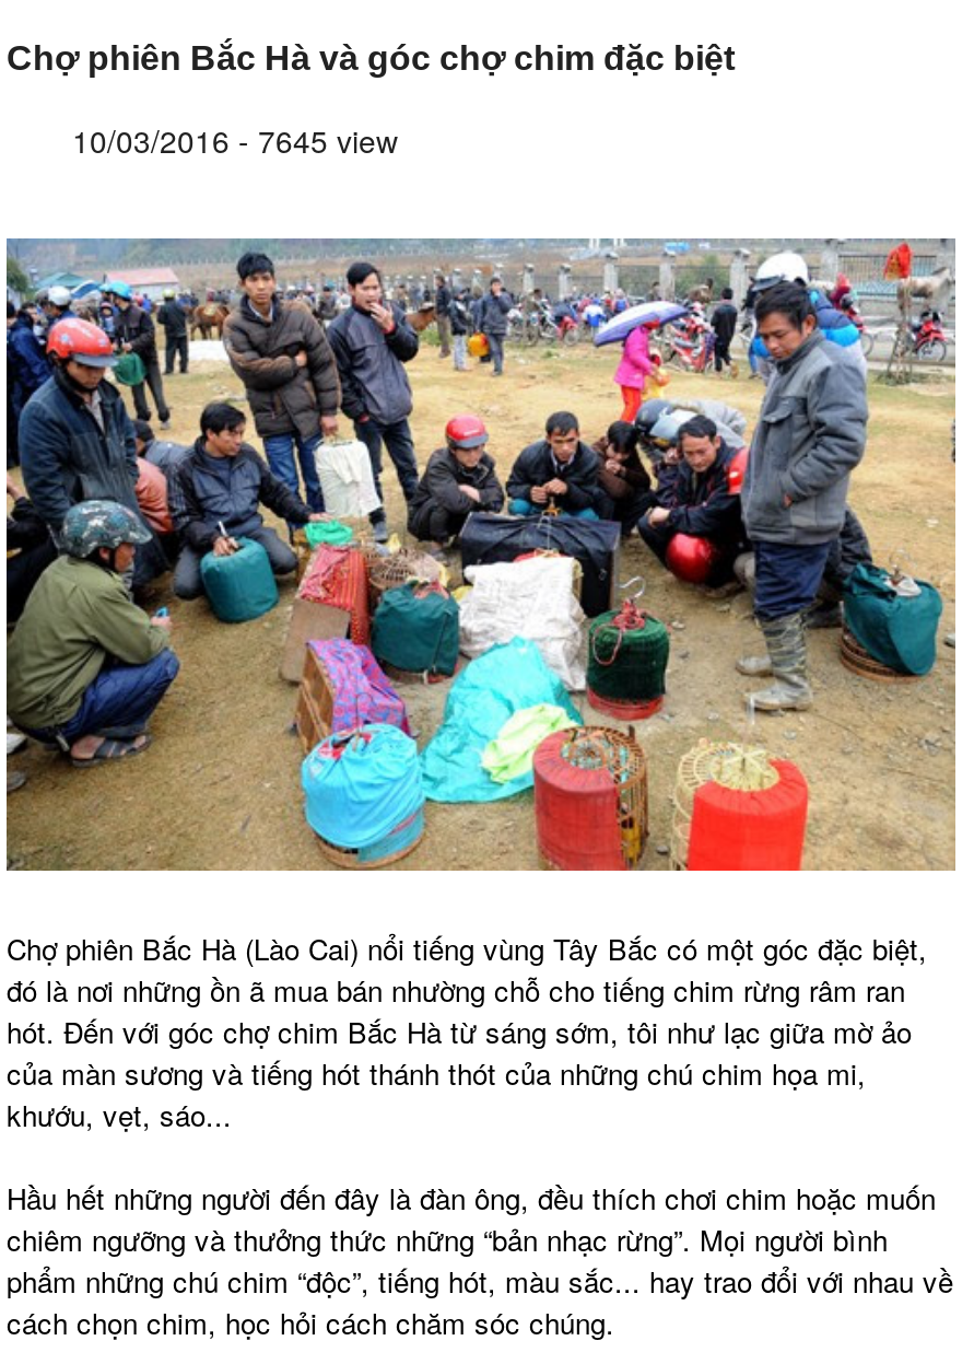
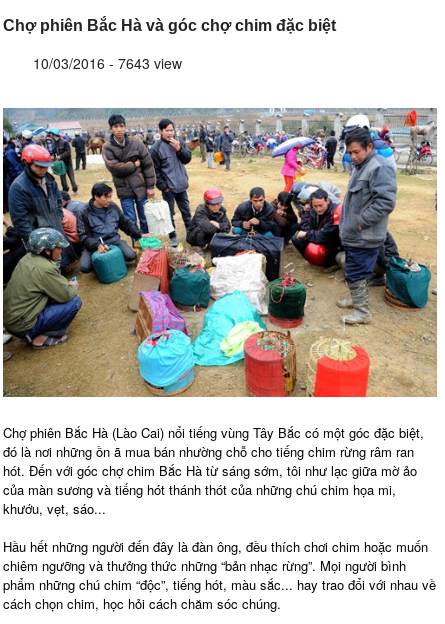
- 10/03/2016 - 7645 view
+ 10/03/2016 - 7643 view
